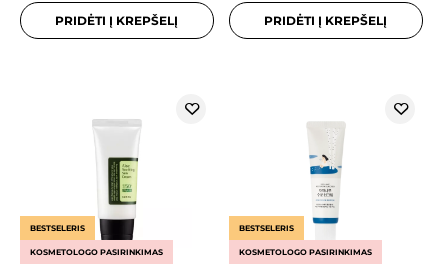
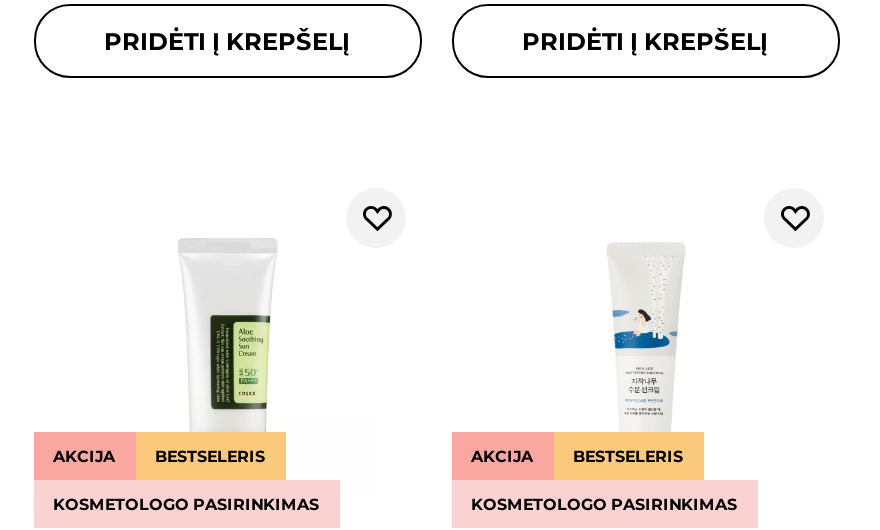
+ AKCIJA

+ AKCIJA
